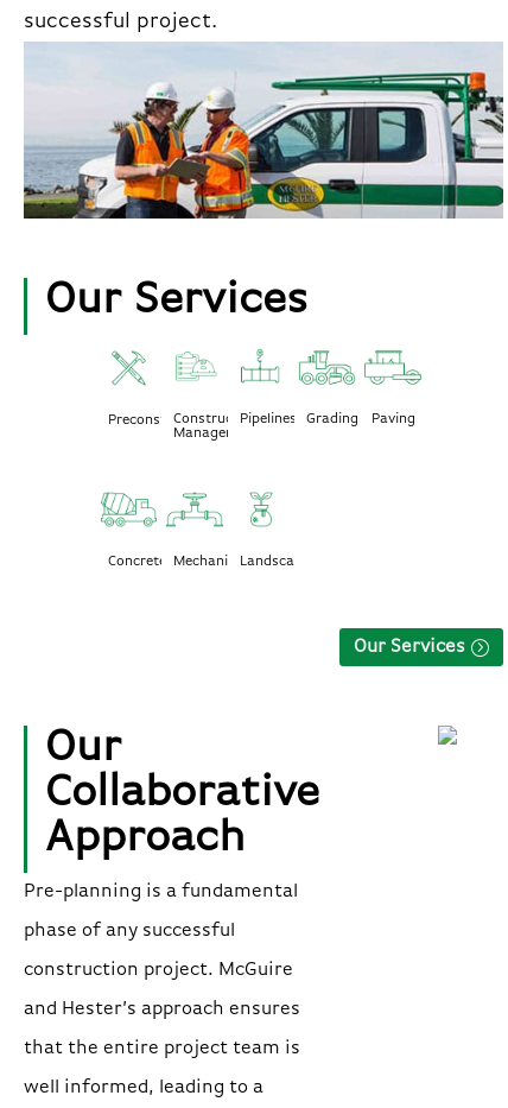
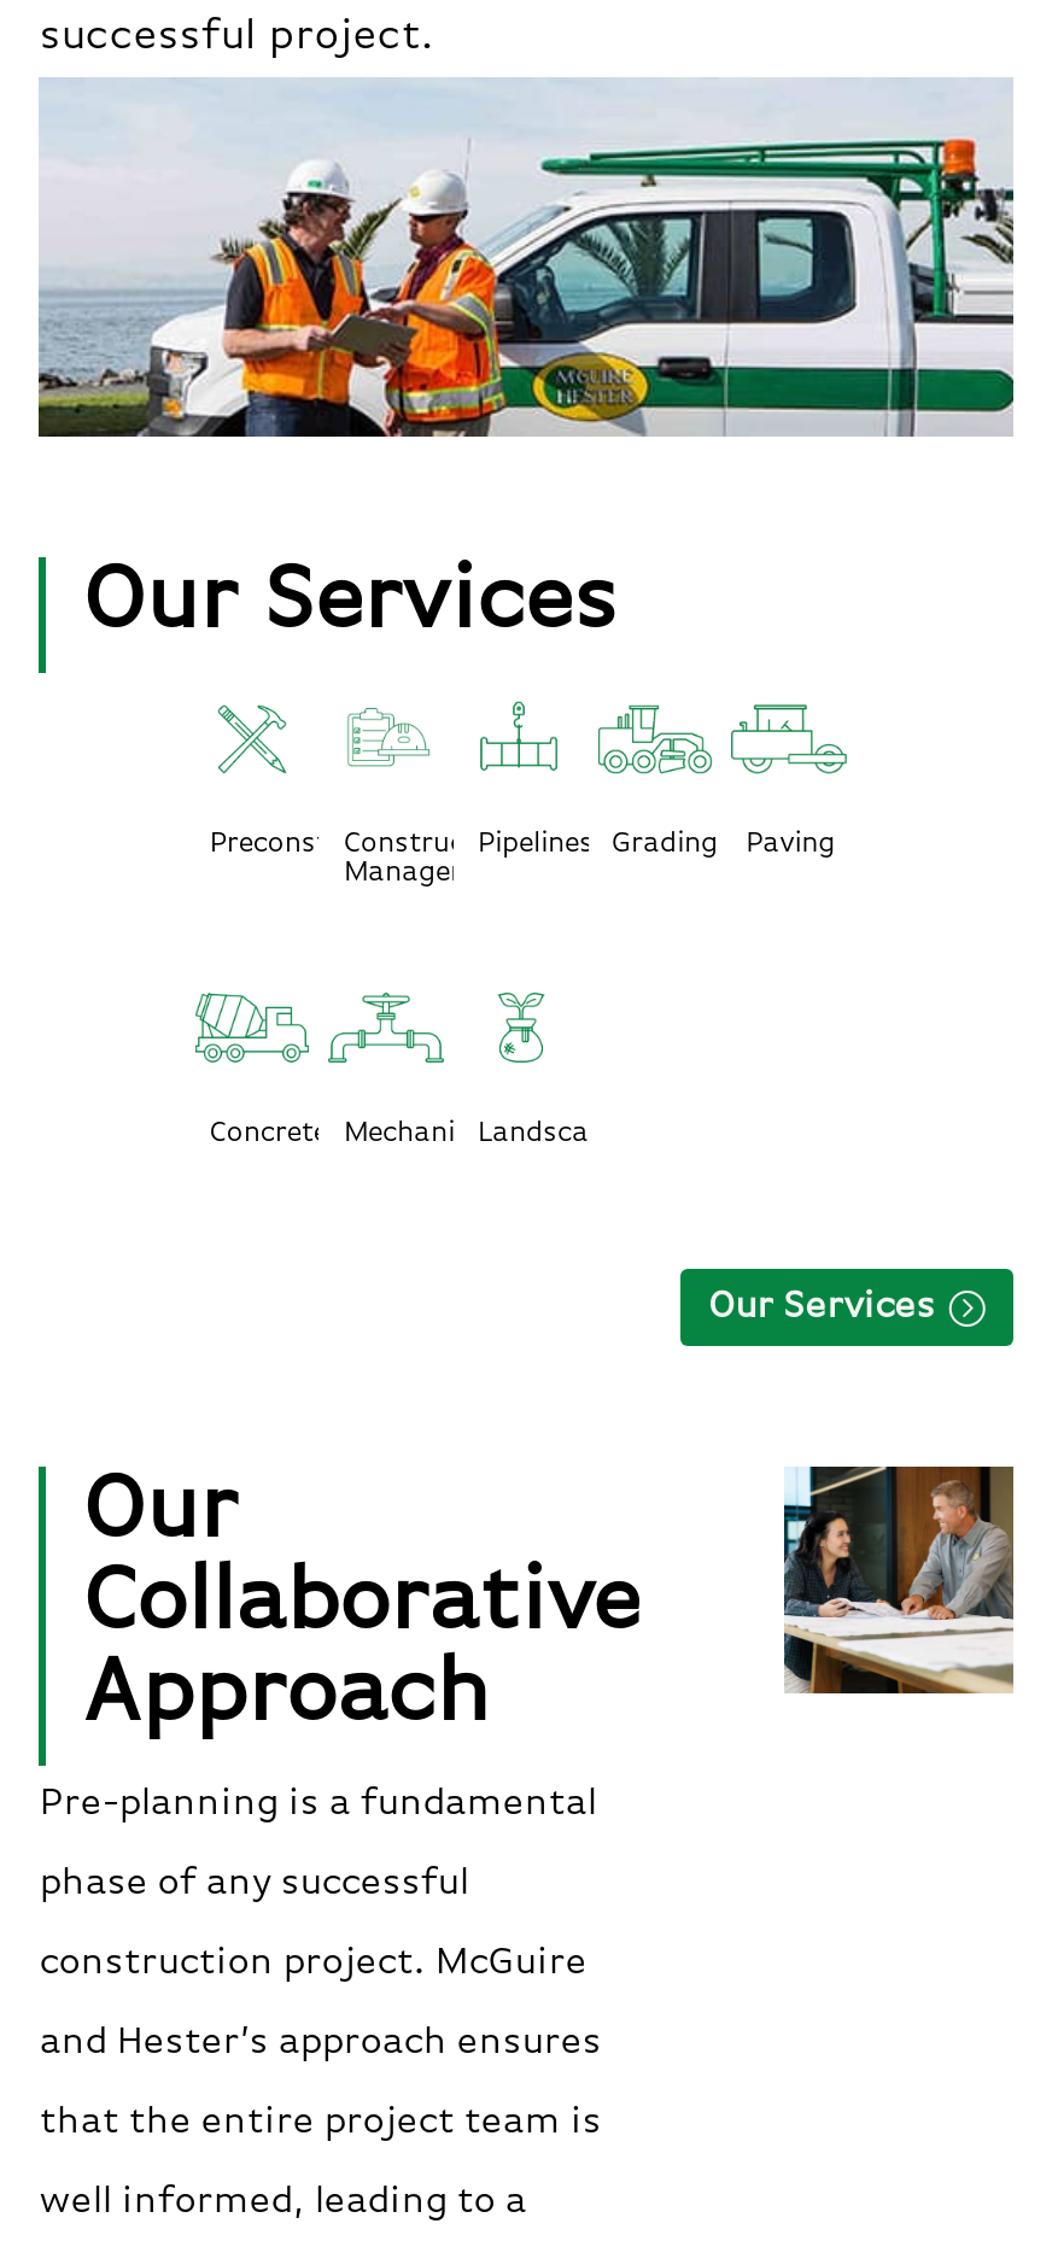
+ [image]
